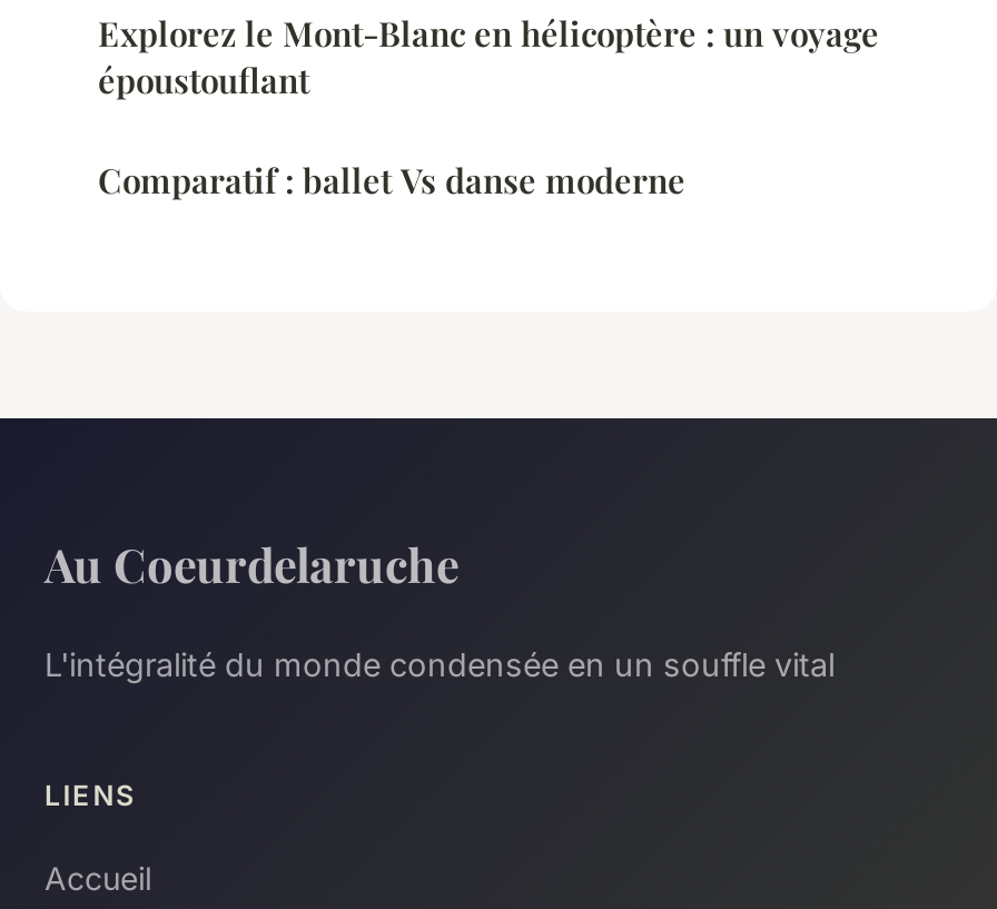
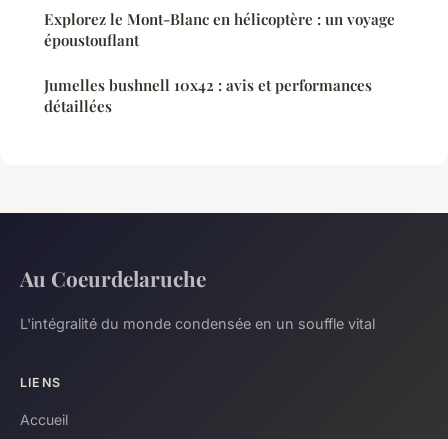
- Comparatif : ballet Vs danse moderne
+ Jumelles bushnell 10x42 : avis et performances
+ détaillées
